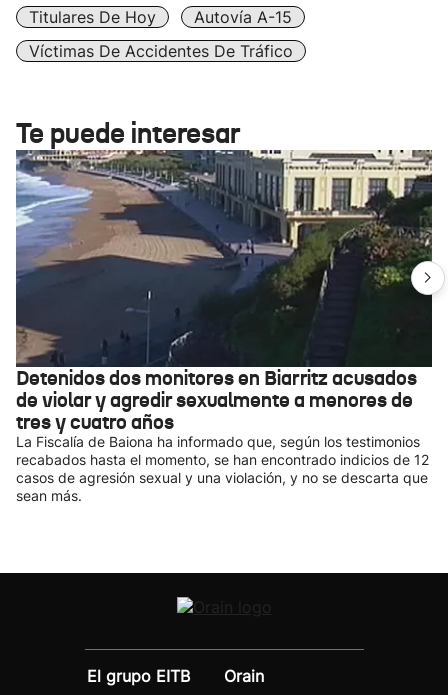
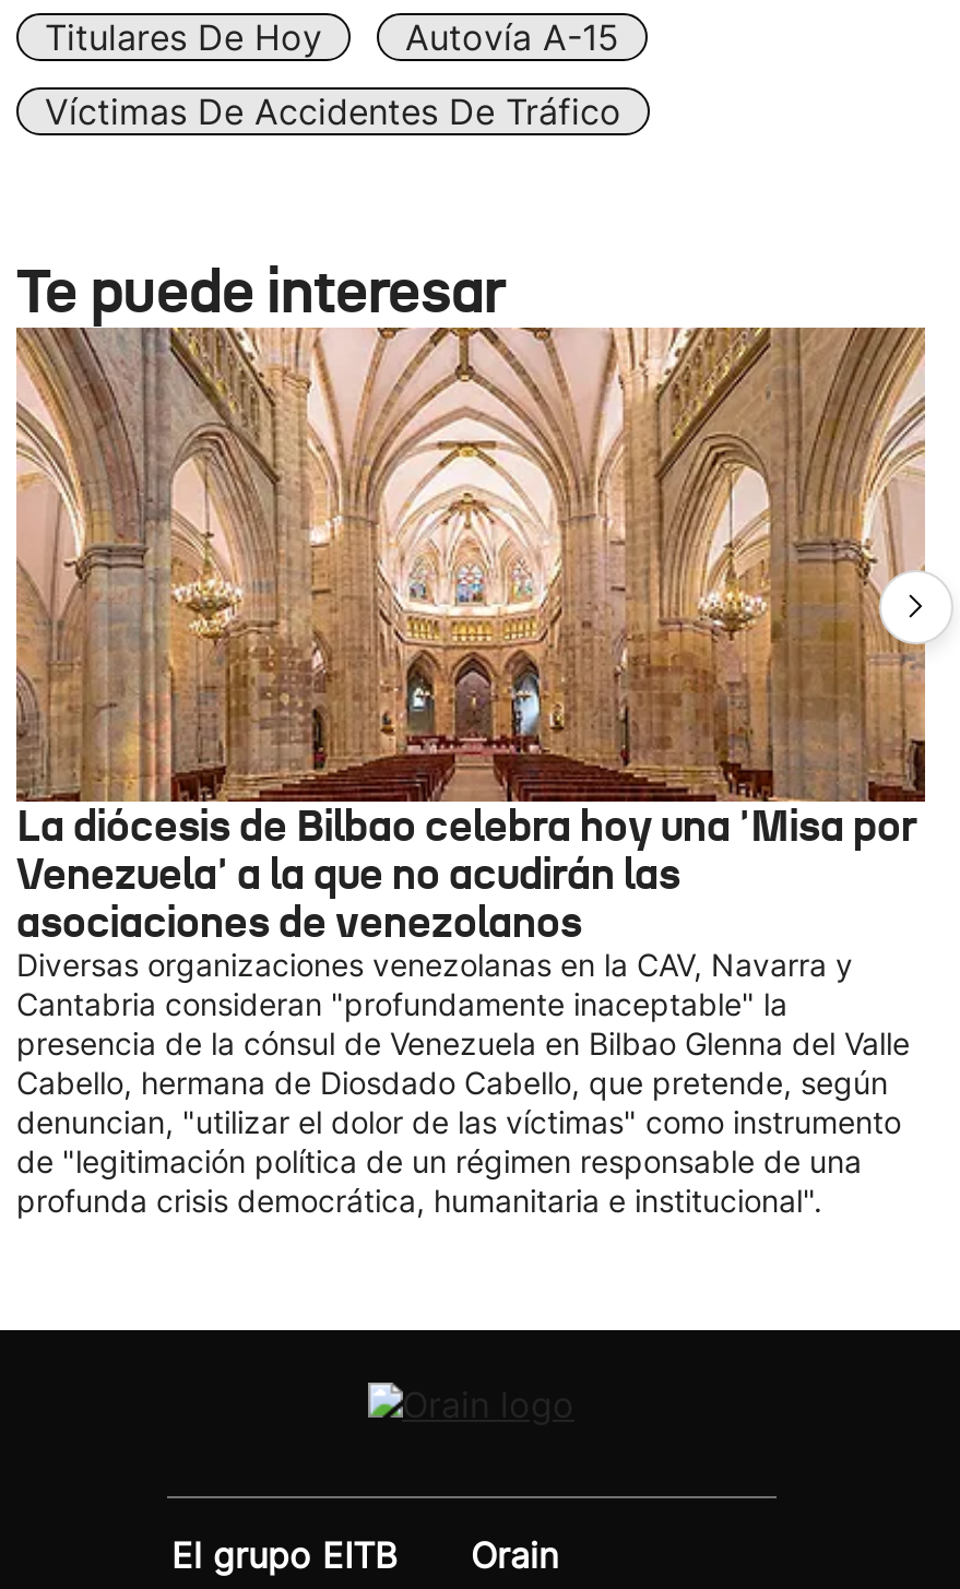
- [image]
+ [image]

- Detenidos dos monitores en Biarritz acusados
- de violar y agredir sexualmente a menores de
- tres y cuatro años
- La Fiscalía de Baiona ha informado que, según los testimonios
- recabados hasta el momento, se han encontrado indicios de 12
- casos de agresión sexual y una violación, y no se descarta que
- sean más.
+ La diócesis de Bilbao celebra hoy una 'Misa por
+ Venezuela' a la que no acudirán las
+ asociaciones de venezolanos
+ Diversas organizaciones venezolanas en la CAV, Navarra y
+ Cantabria consideran "profundamente inaceptable" la
+ presencia de la cónsul de Venezuela en Bilbao Glenna del Valle
+ Cabello, hermana de Diosdado Cabello, que pretende, según
+ denuncian, "utilizar el dolor de las víctimas" como instrumento
+ de "legitimación política de un régimen responsable de una
+ profunda crisis democrática, humanitaria e institucional".
